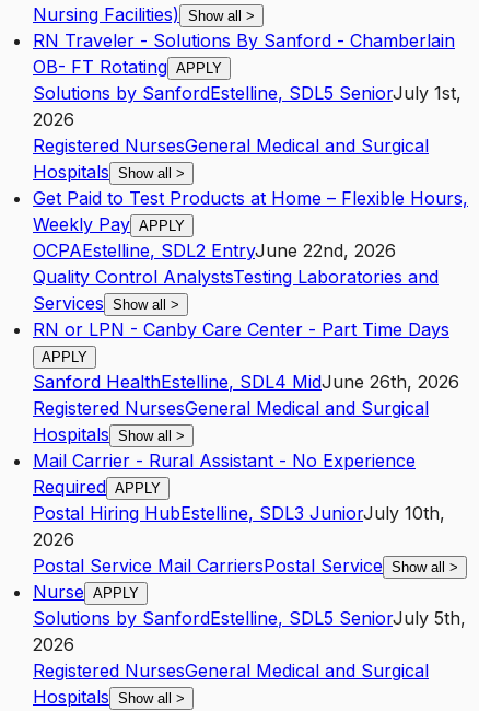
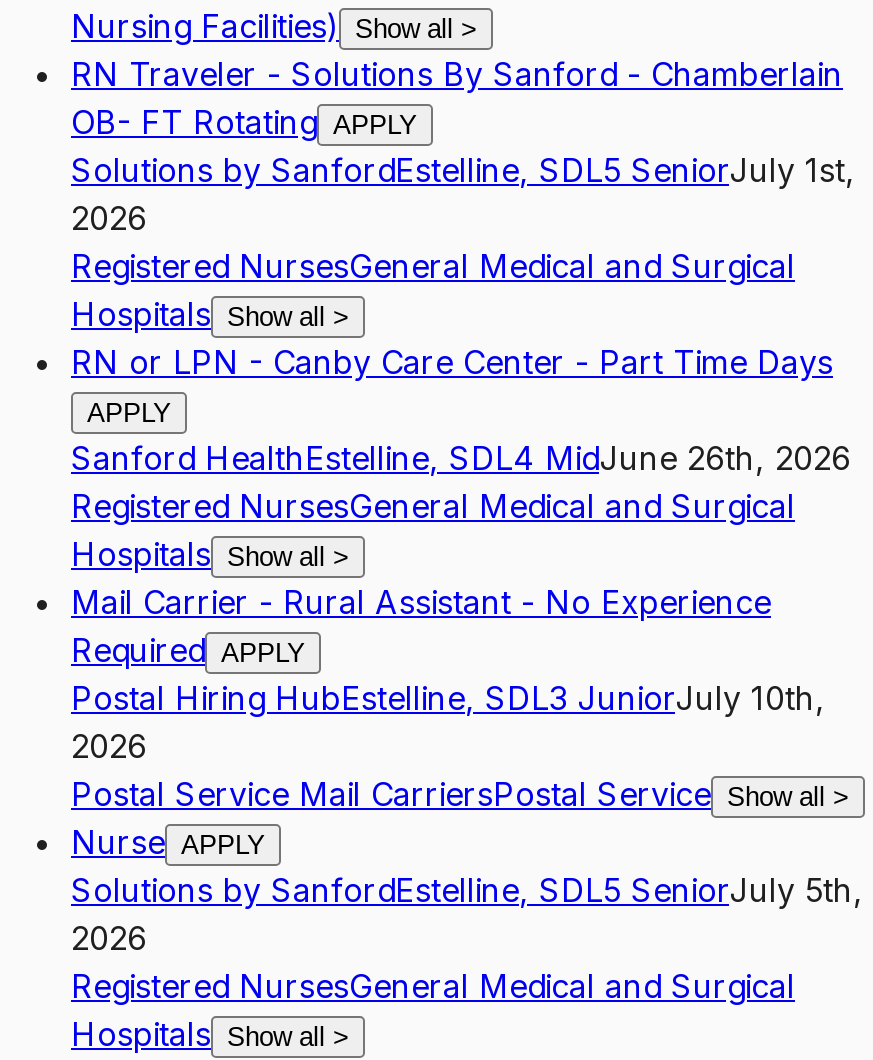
- Get Paid to Test Products at Home – Flexible Hours,
- Weekly Pay APPLY
- OCPAEstelline, SDL2 EntryJune 22nd, 2026
- Quality Control AnalystsTesting Laboratories and
- Services Show all>
